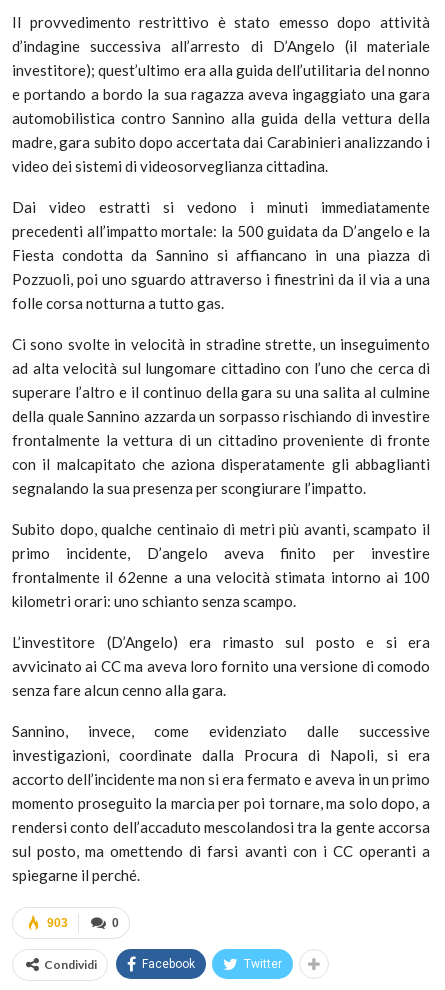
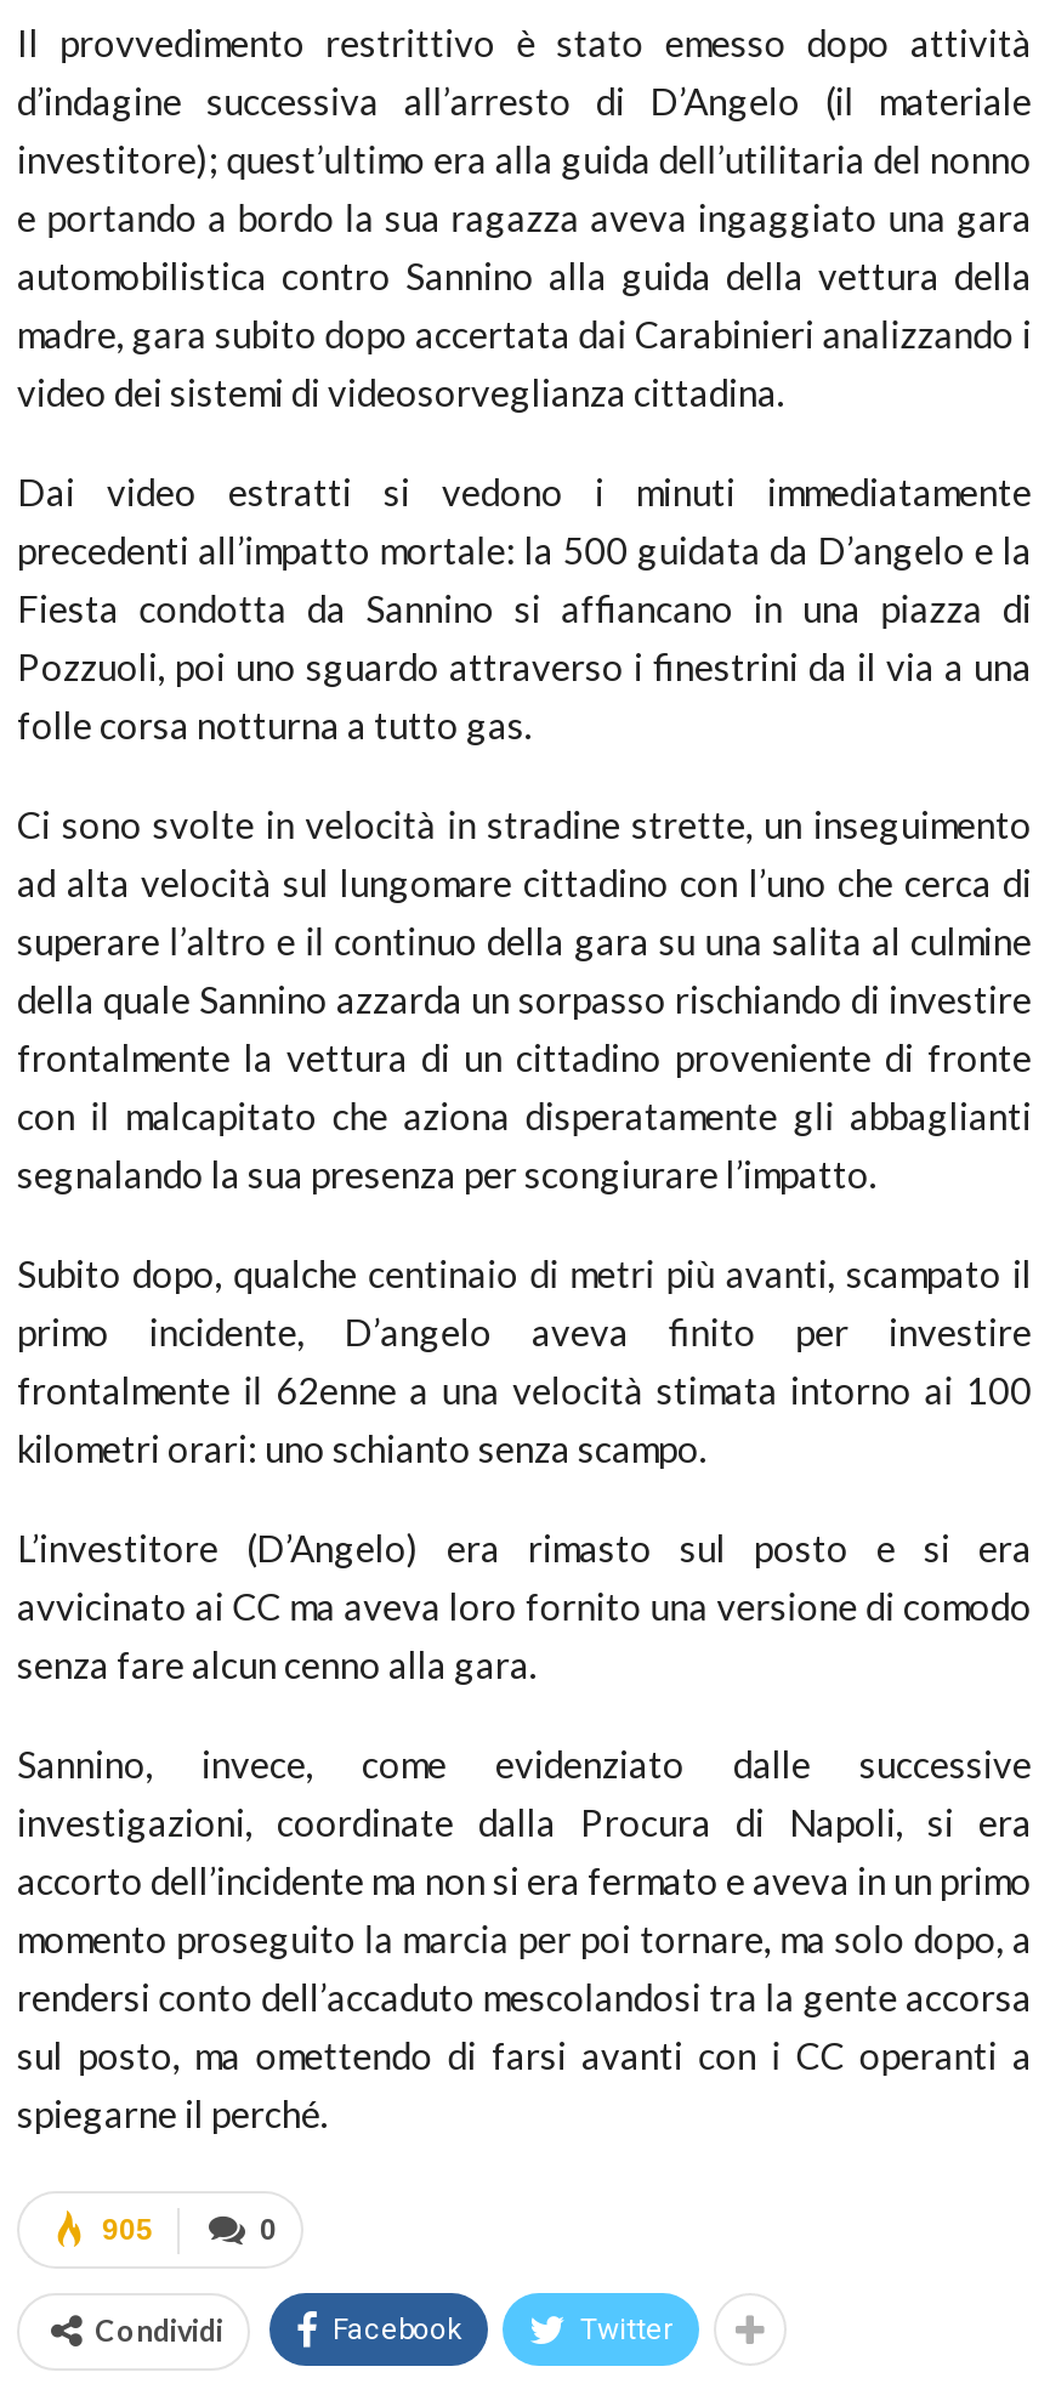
- 903
+ 905
